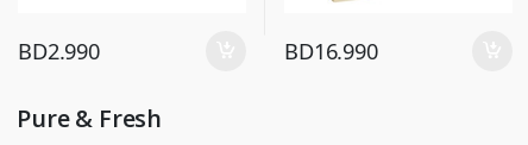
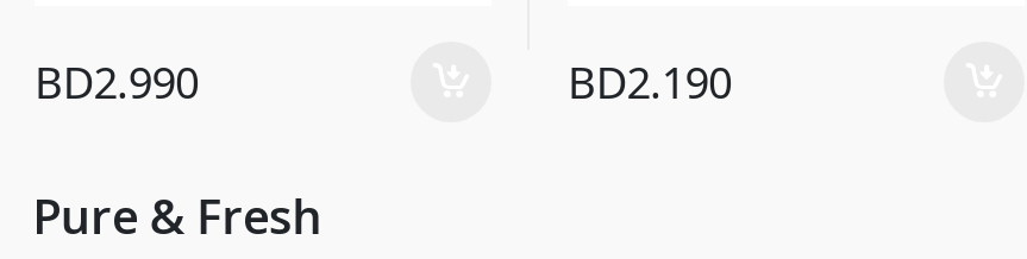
- BD16.990
+ BD2.190
